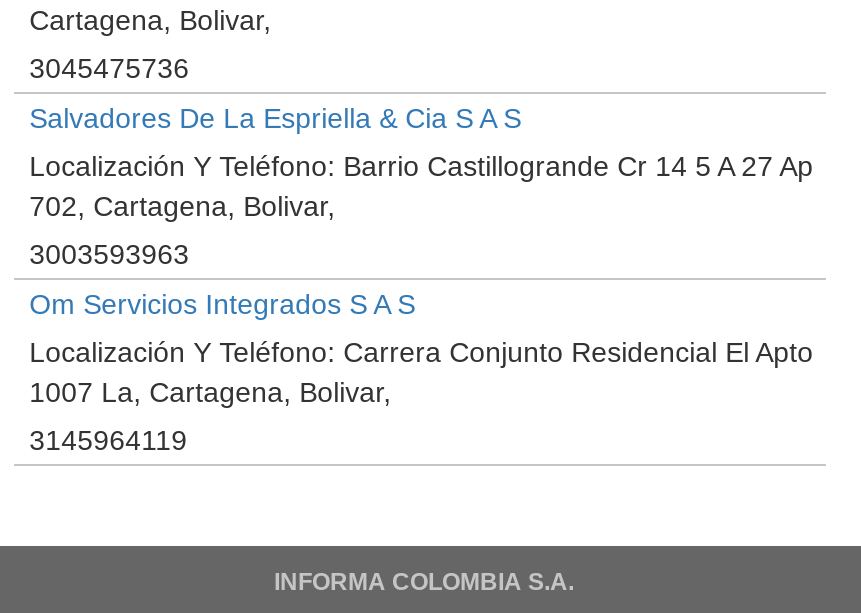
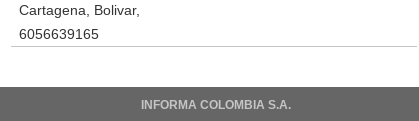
- 3045475736
- Salvadores De La Espriella & Cia S A S
- Localización Y Teléfono: Barrio Castillogrande Cr 14 5 A 27 Ap
- 702, Cartagena, Bolivar
- 3003593963
- Om Servicios Integrados S A S
- Localización Y Teléfono: Carrera Conjunto Residencial El Apto
- 1007 La, Cartagena, Bolivar
- 3145964119
+ 6056639165
